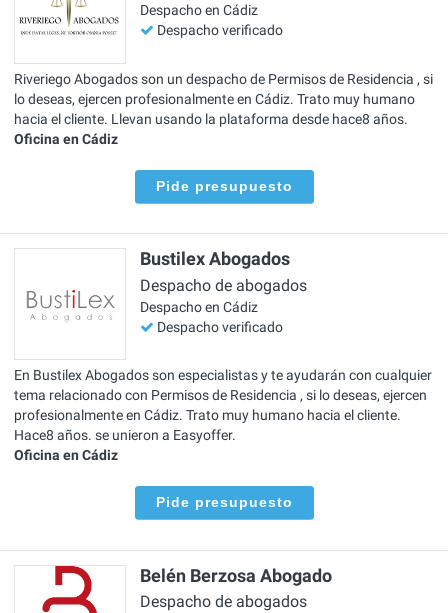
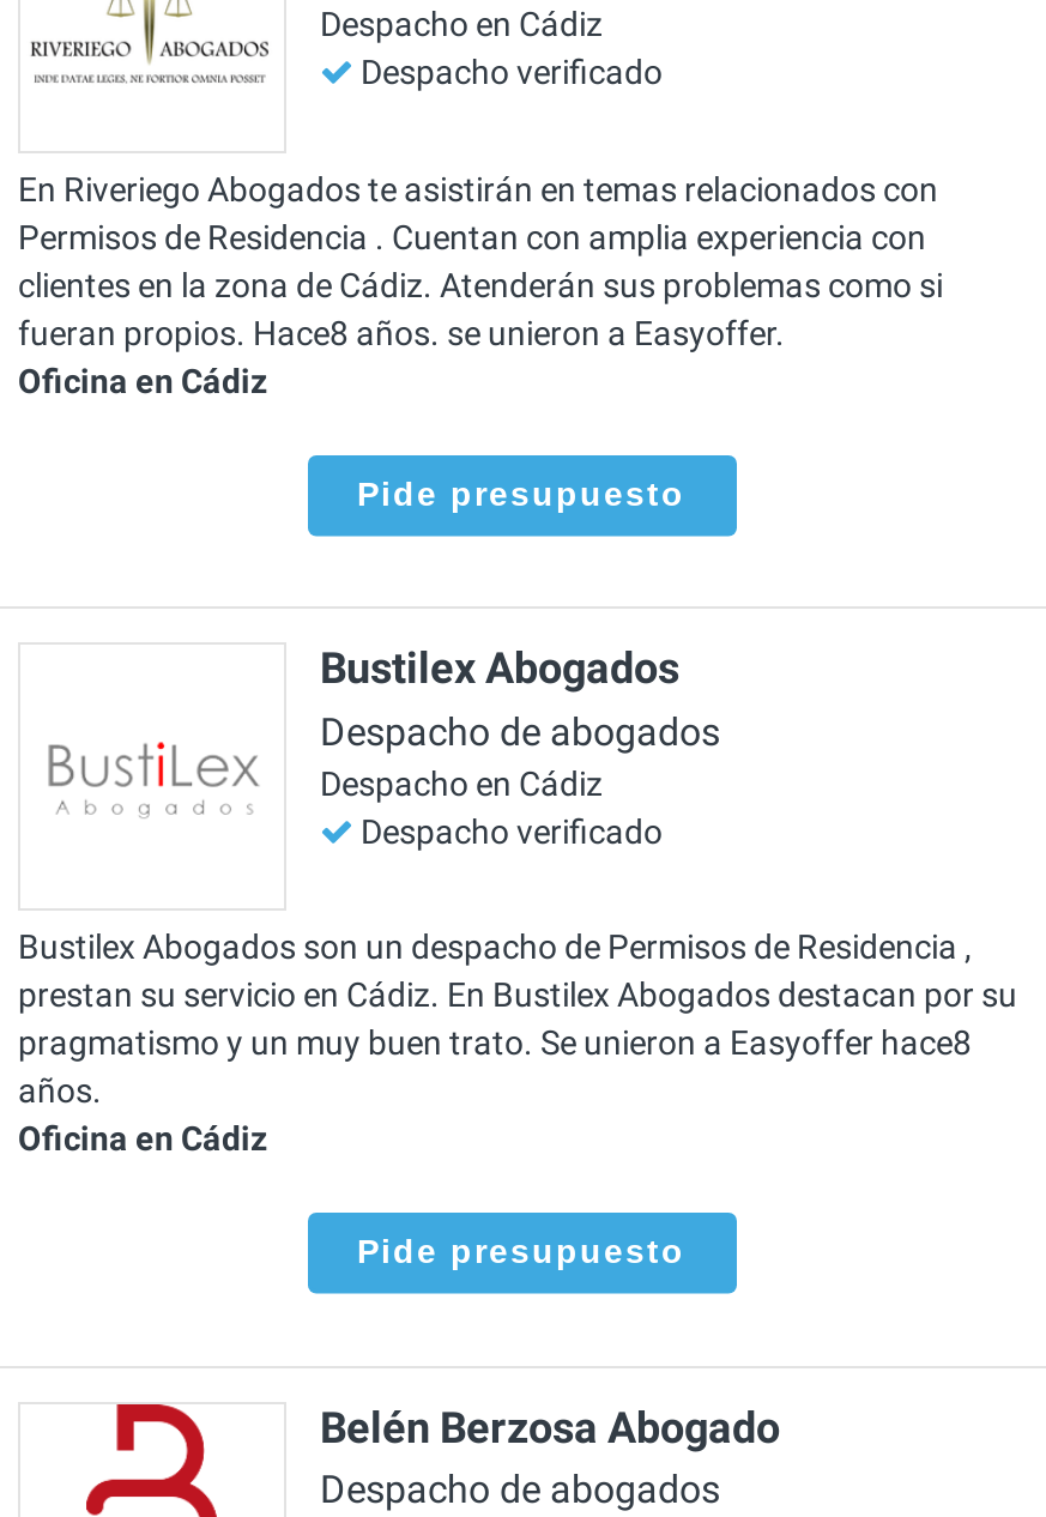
- Riveriego Abogados son un despacho de Permisos de Residencia , si
- lo deseas, ejercen profesionalmente en Cádiz. Trato muy humano
- hacia el cliente. Llevan usando la plataforma desde hace8 años.
+ En Riveriego Abogados te asistirán en temas relacionados con
+ Permisos de Residencia . Cuentan con amplia experiencia con
+ clientes en la zona de Cádiz. Atenderán sus problemas como si
+ fueran propios. Hace8 años. se unieron a Easyoffer.

- En Bustilex Abogados son especialistas y te ayudarán con cualquier
- tema relacionado con Permisos de Residencia , si lo deseas, ejercen
- profesionalmente en Cádiz. Trato muy humano hacia el cliente.
- Hace8 años. se unieron a Easyoffer.
+ Bustilex Abogados son un despacho de Permisos de Residencia ,
+ prestan su servicio en Cádiz. En Bustilex Abogados destacan por su
+ pragmatismo y un muy buen trato. Se unieron a Easyoffer hace8
+ años.
